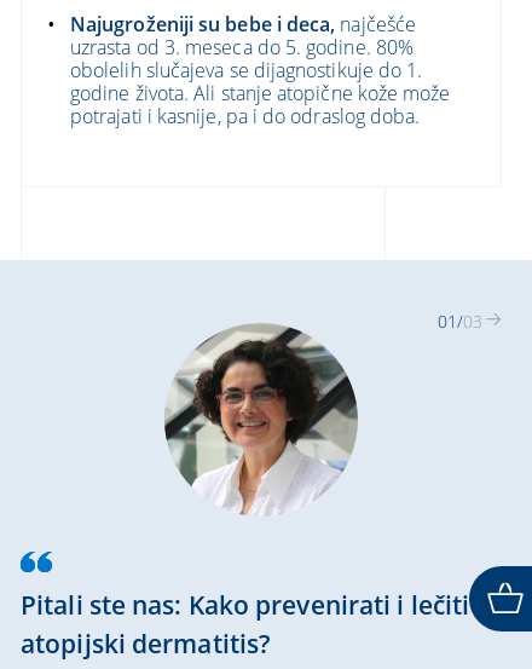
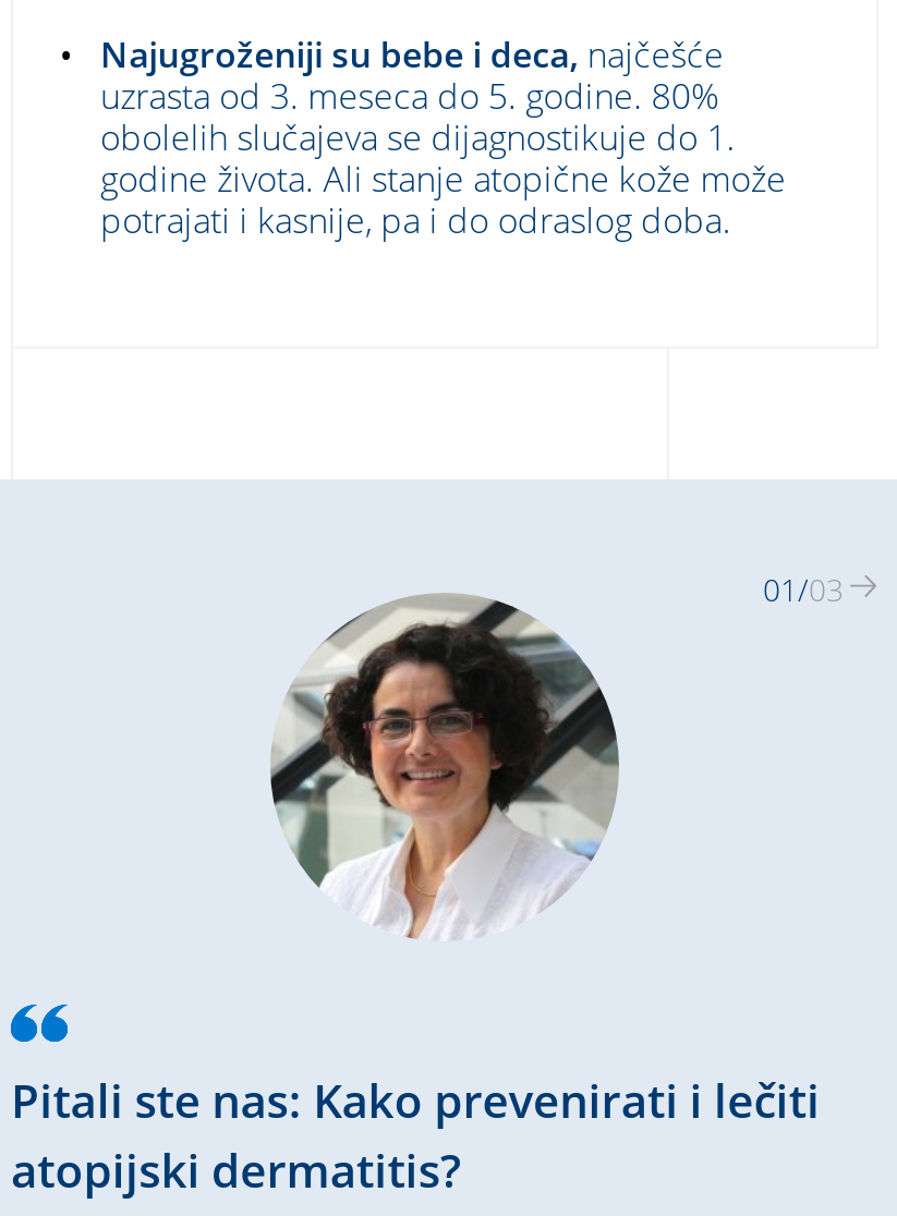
- [image]
